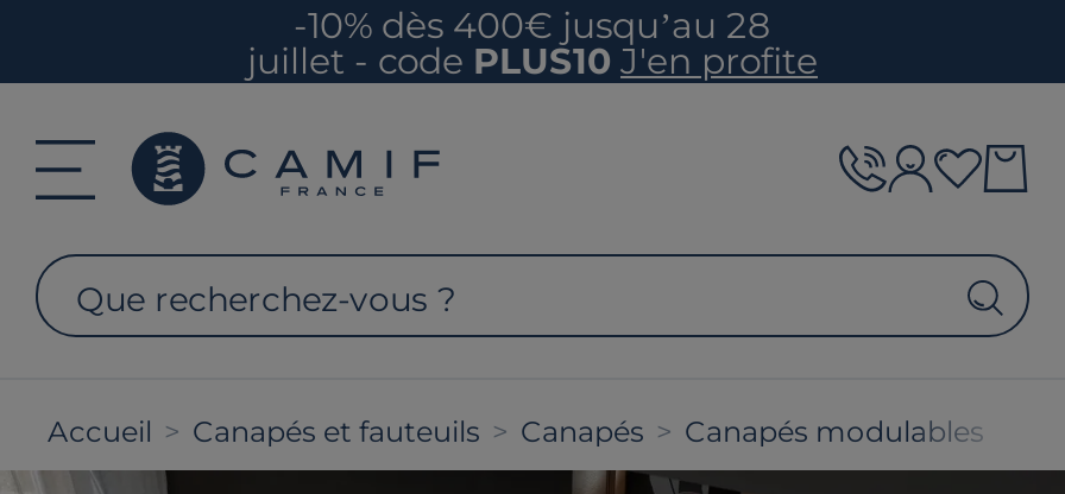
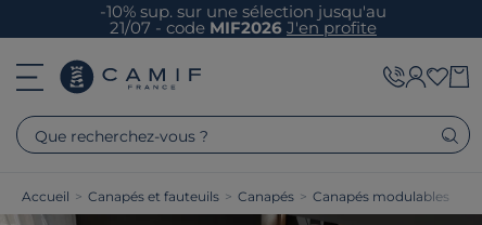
- -10% dès 400€ jusqu’au 28
- juillet - codePLUS10 J'en profite
+ -10% sup. sur une sélection jusqu'au
+ 21/07 - codeMIF2026 J'en profite
